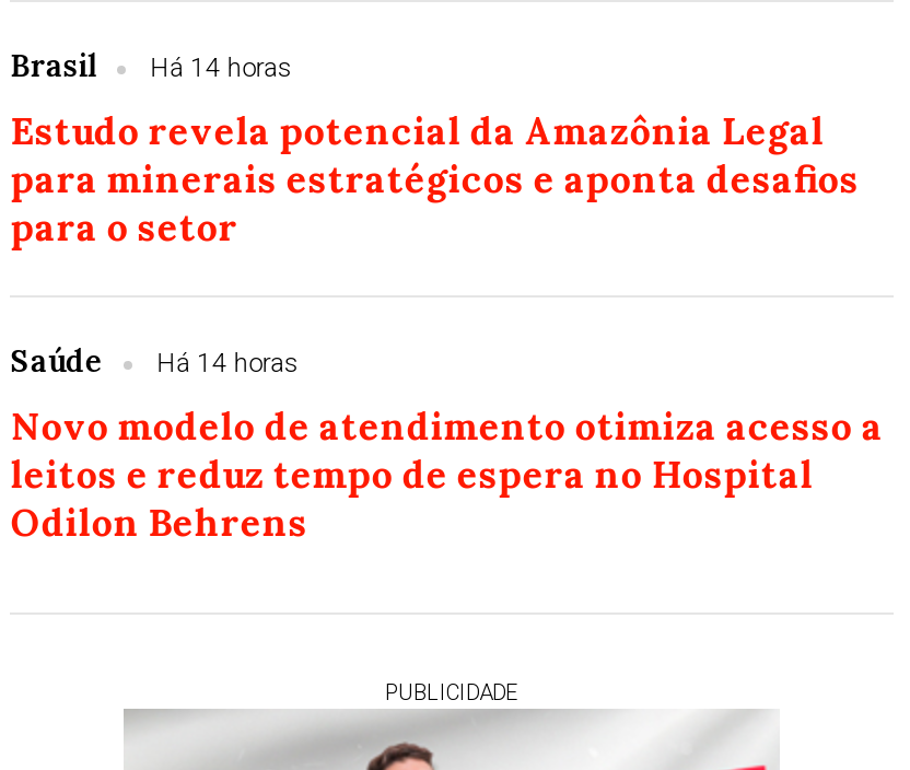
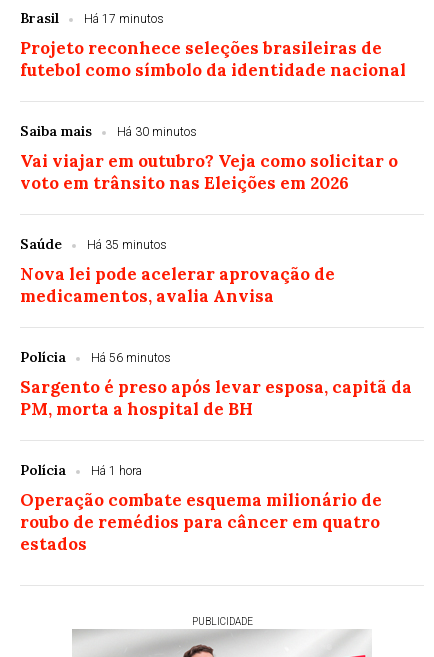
- Há 14 horas
- Estudo revela potencial da Amazônia Legal
- para minerais estratégicos e aponta desafios
- para o setor
+ Há 17 minutos
+ Projeto reconhece seleções brasileiras de
+ futebol como símbolo da identidade nacional
+ Saiba mais
+ Há 30 minutos
+ Vai viajar em outubro? Veja como solicitar o
+ voto em trânsito nas Eleições em 2026

- Há 14 horas
- Novo modelo de atendimento otimiza acesso a
- leitos e reduz tempo de espera no Hospital
- Odilon Behrens
+ Há 35 minutos
+ Nova lei pode acelerar aprovação de
+ medicamentos, avalia Anvisa
+ Polícia
+ Há 56 minutos
+ Sargento é preso após levar esposa, capitã da
+ PM, morta a hospital de BH
+ Polícia
+ Há 1 hora
+ Operação combate esquema milionário de
+ roubo de remédios para câncer em quatro
+ estados
